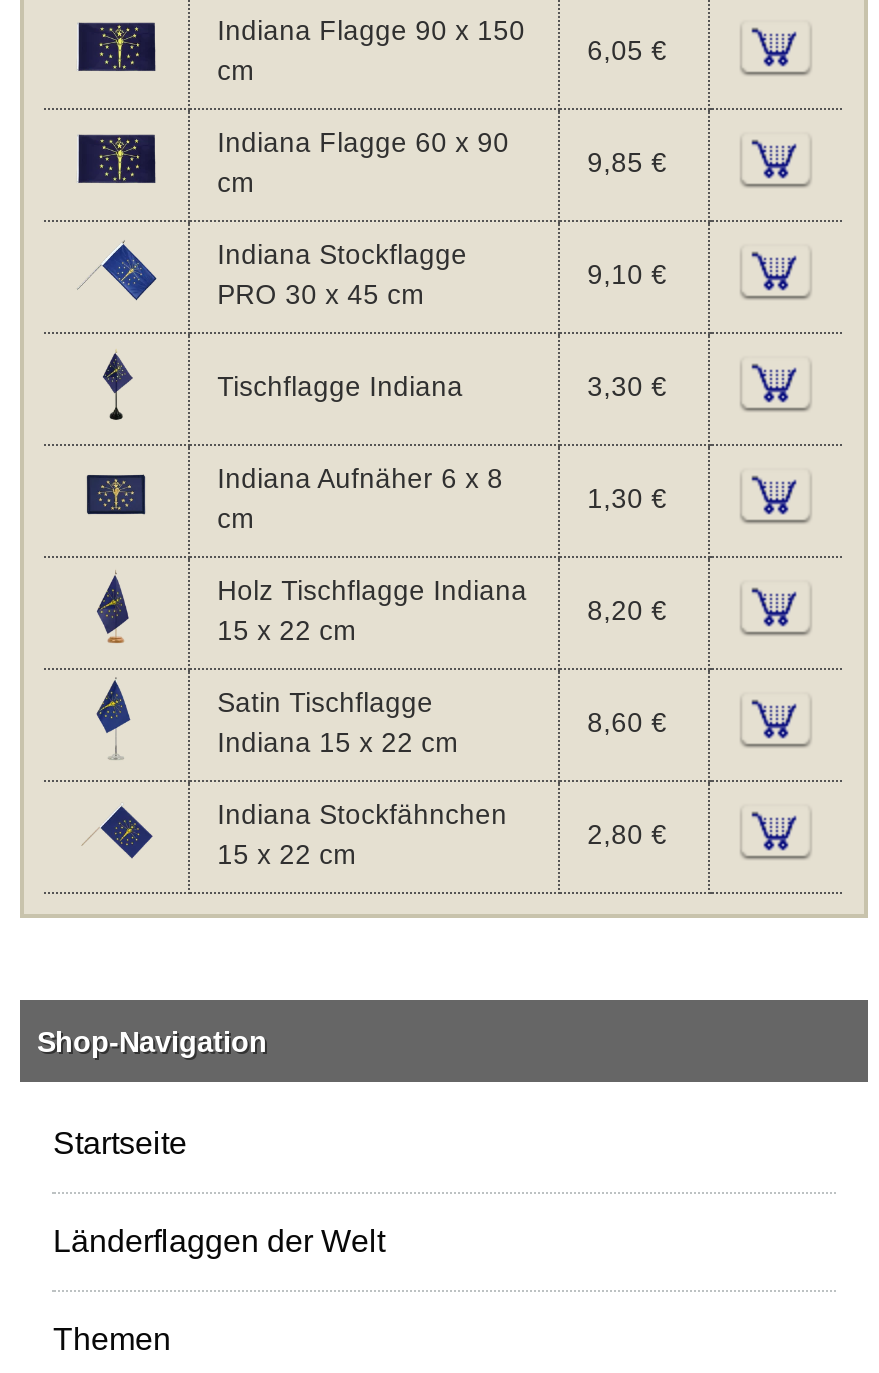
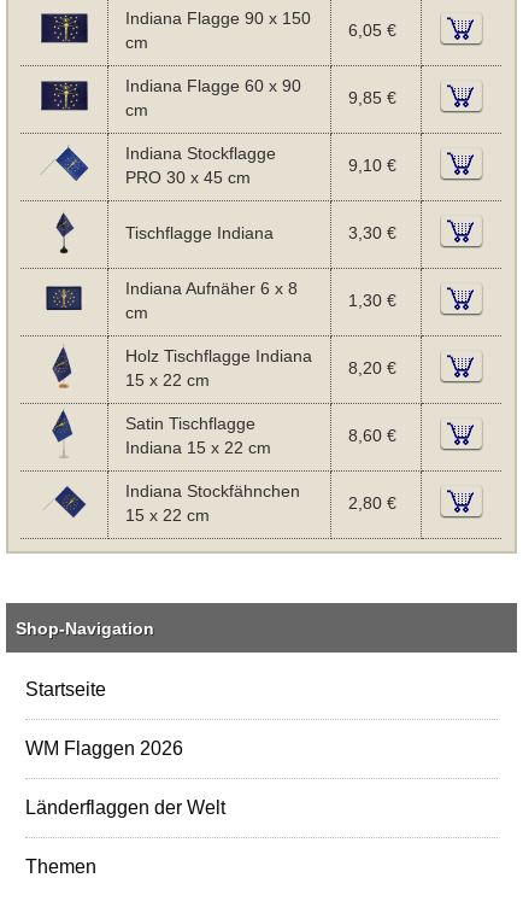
+ WM Flaggen 2026
